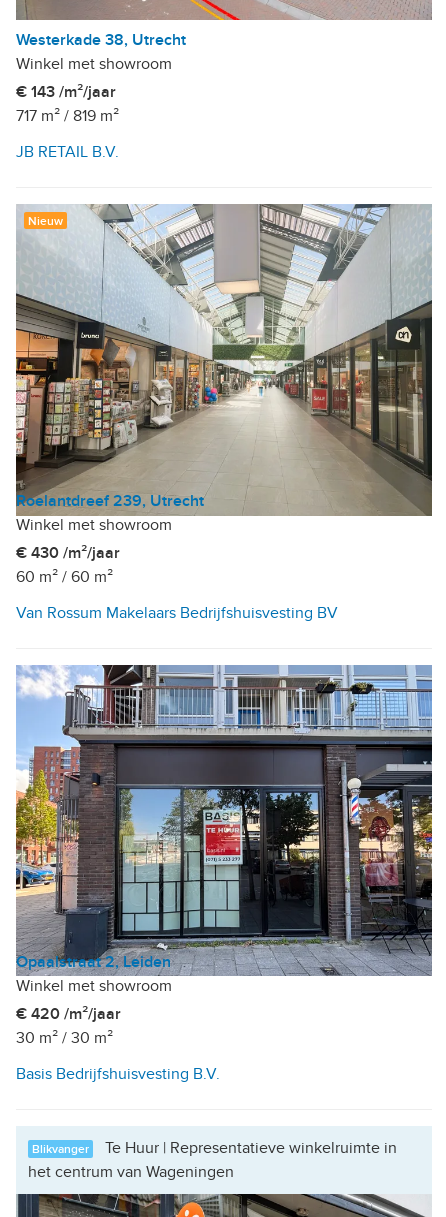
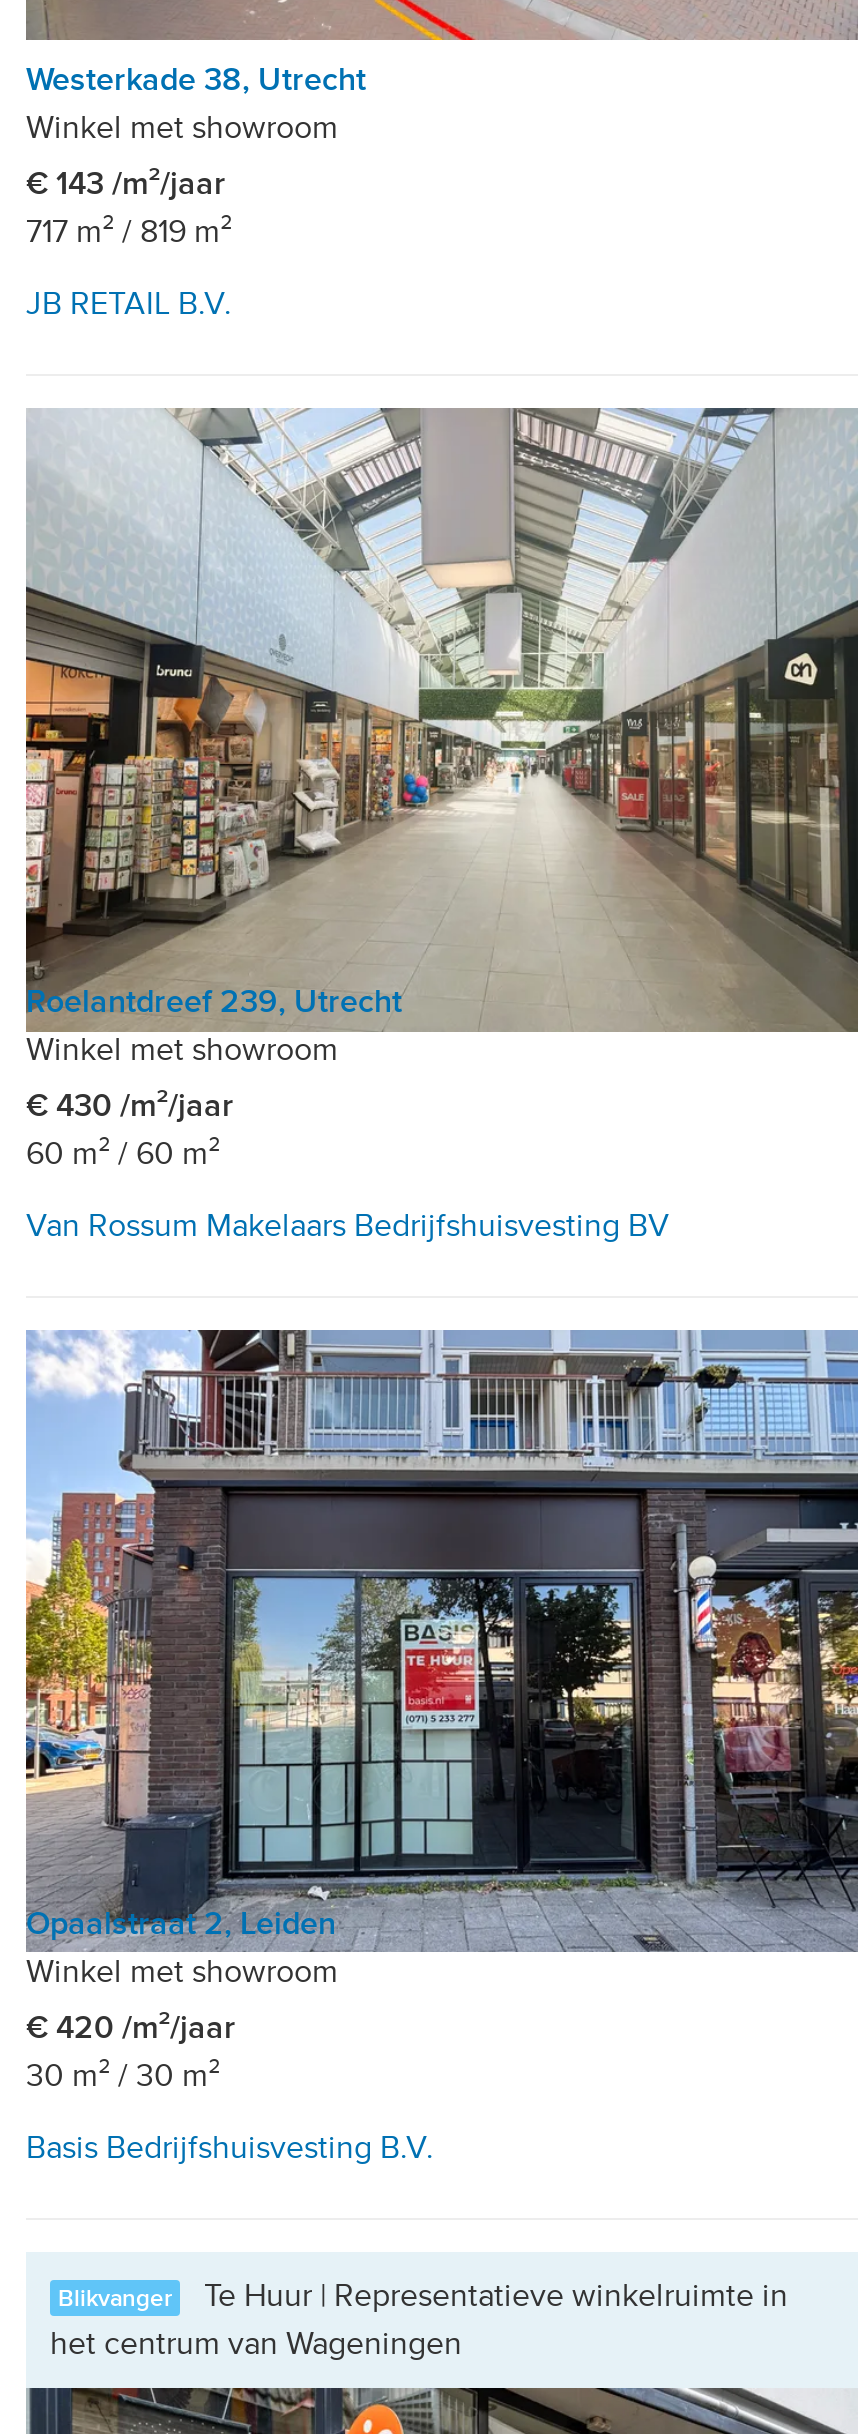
- Nieuw
